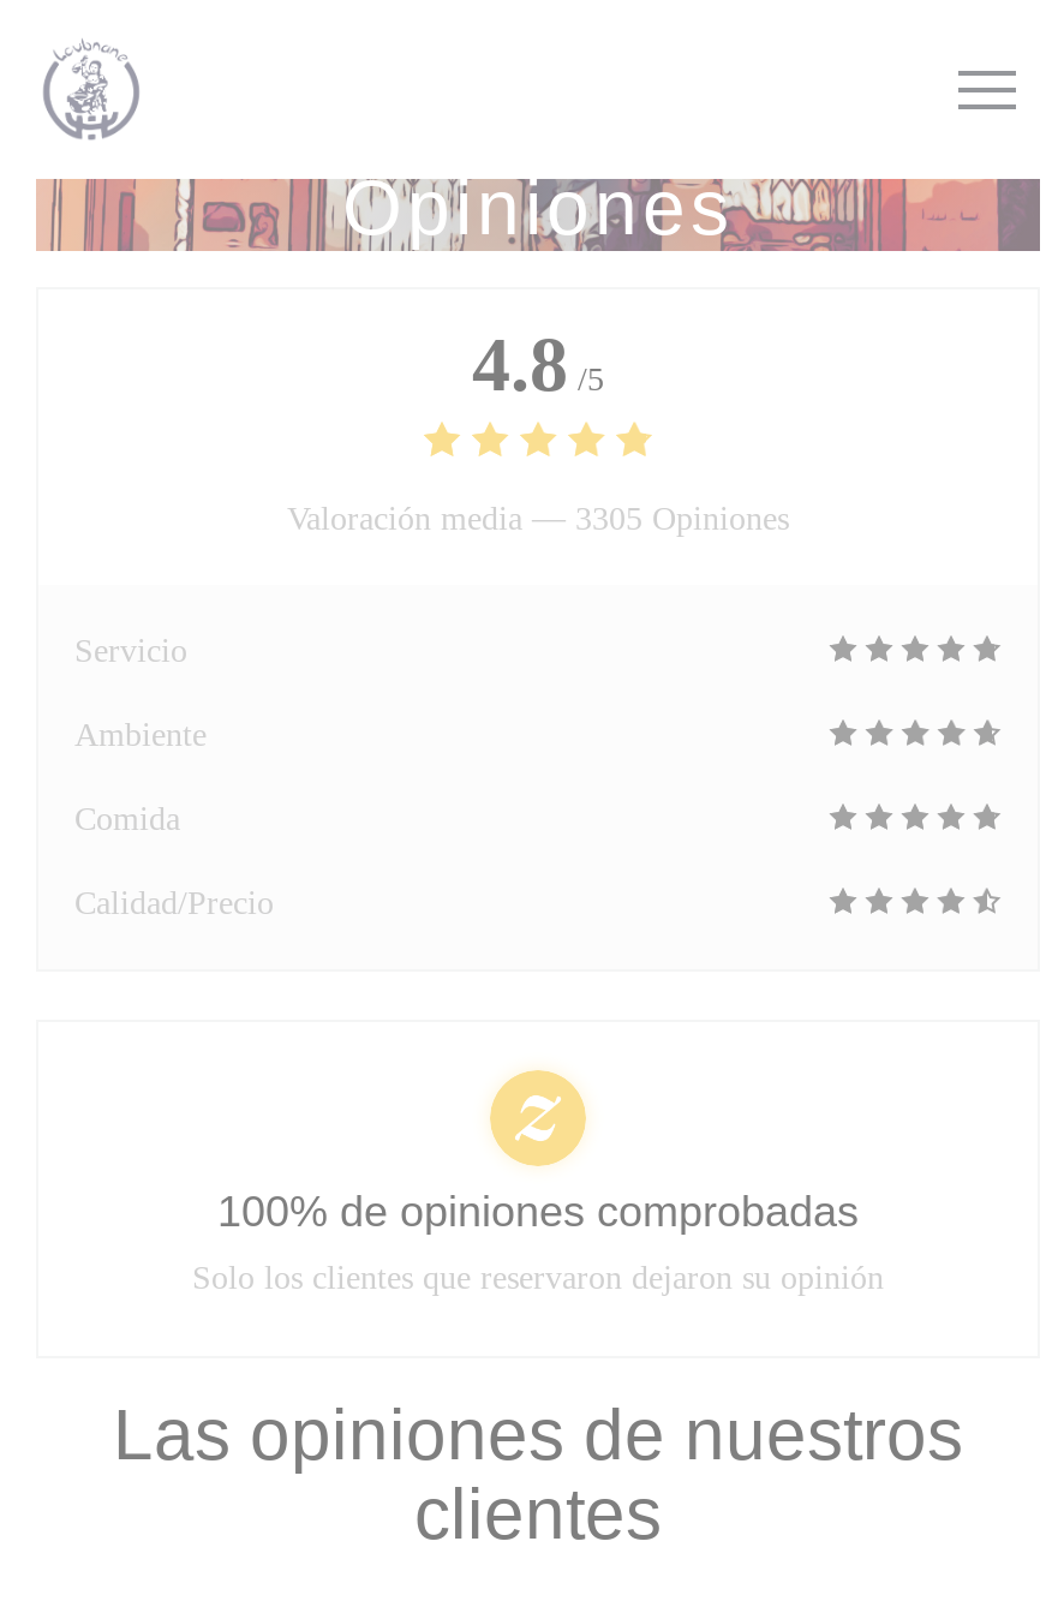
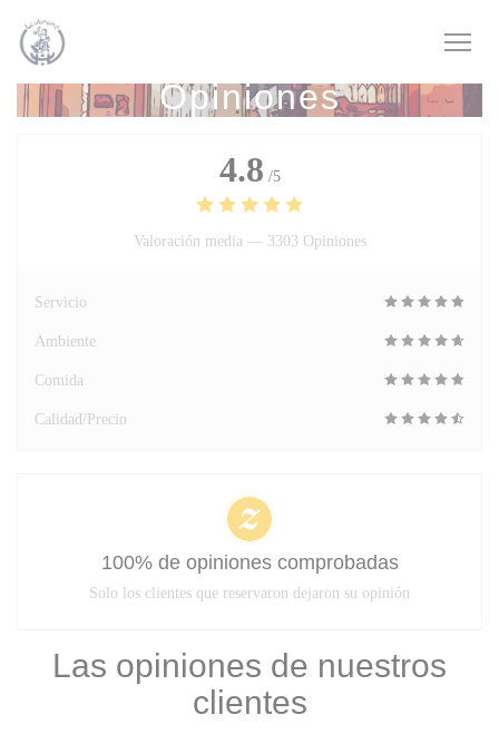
- Valoración media — 3305 Opiniones
+ Valoración media — 3303 Opiniones
